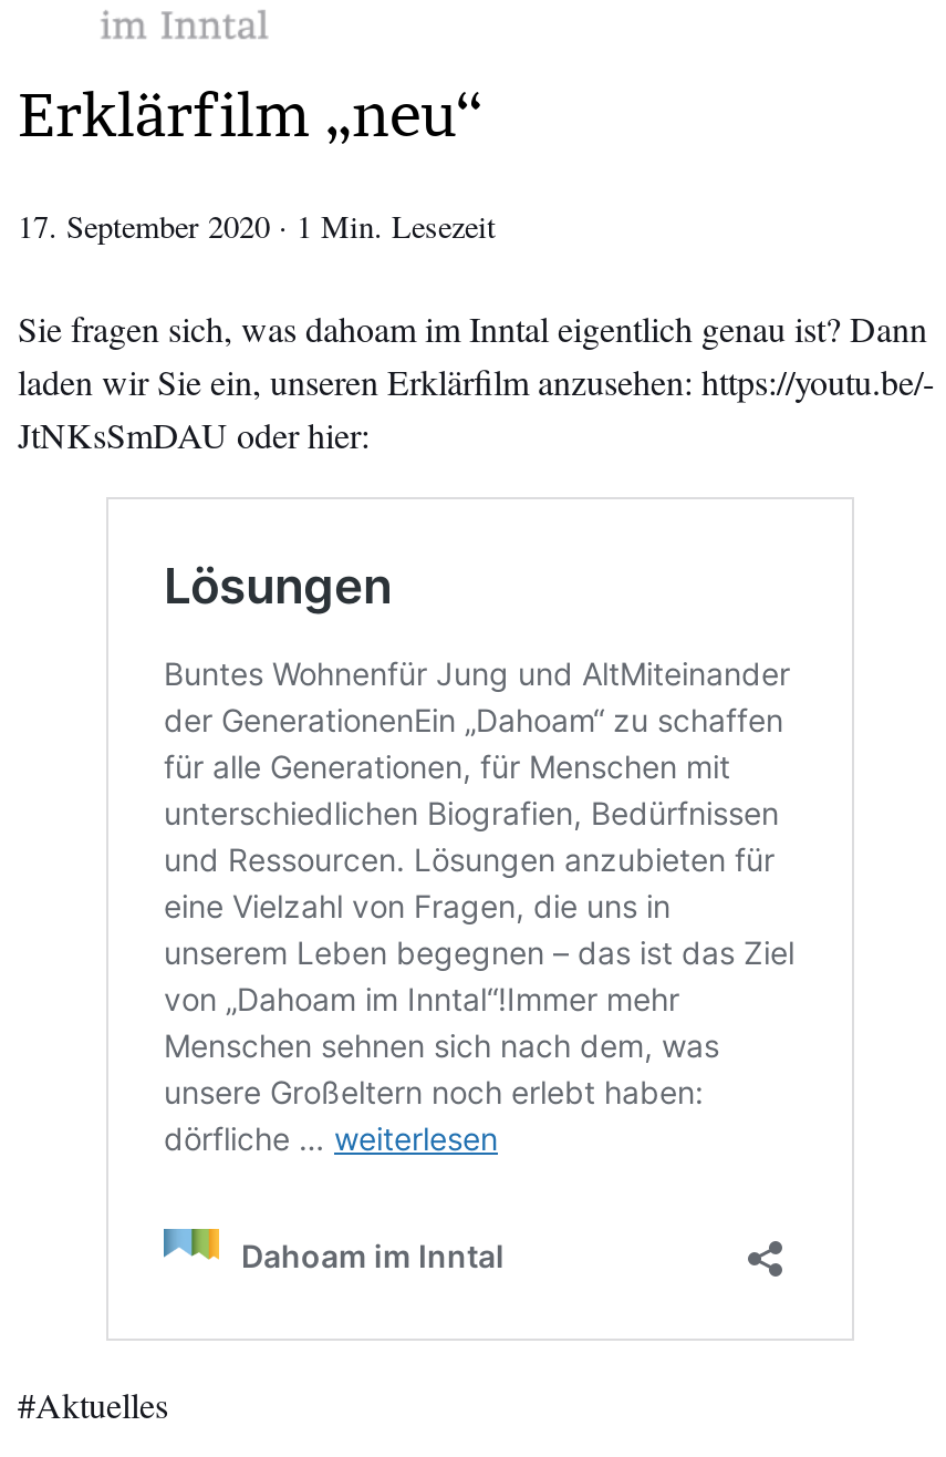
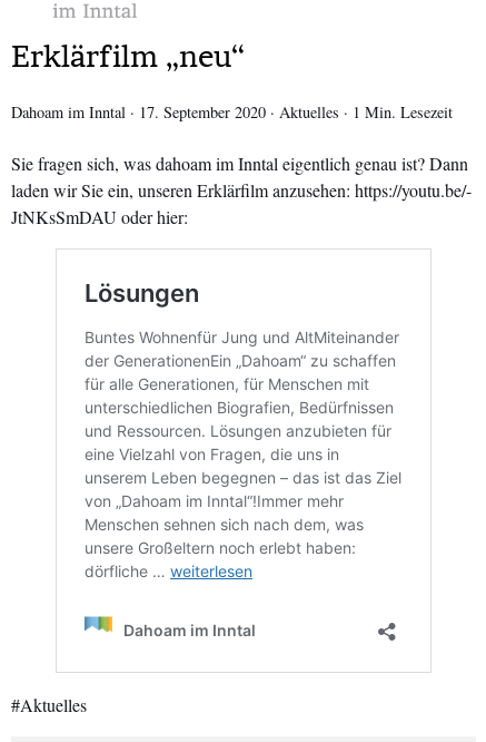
- 17. September 2020 · 1 Min. Lesezeit
+ Dahoam im Inntal · 17. September 2020 · Aktuelles · 1 Min. Lesezeit
